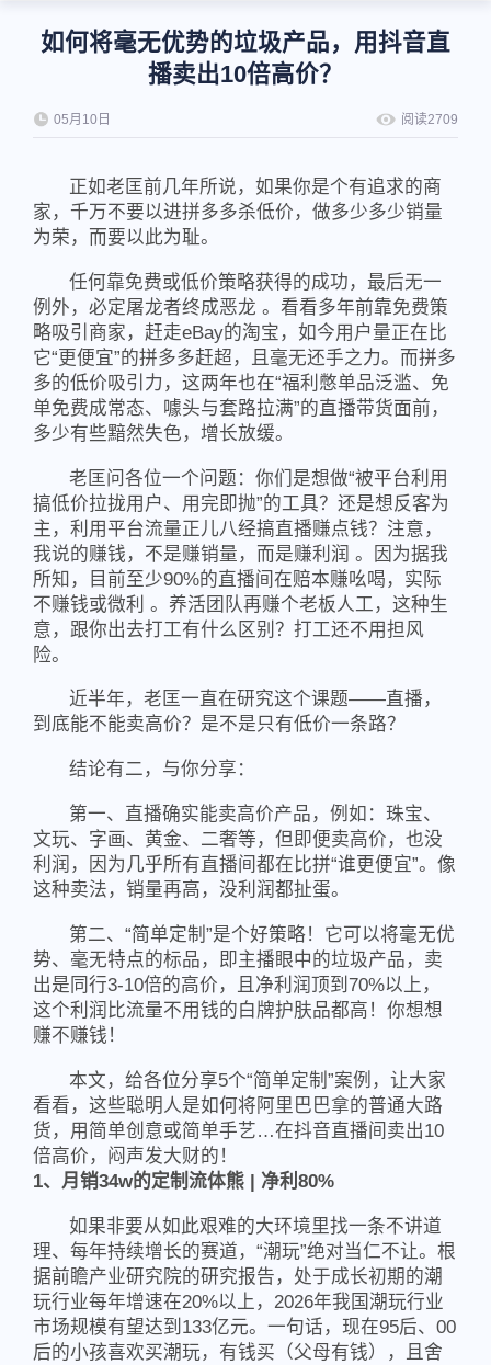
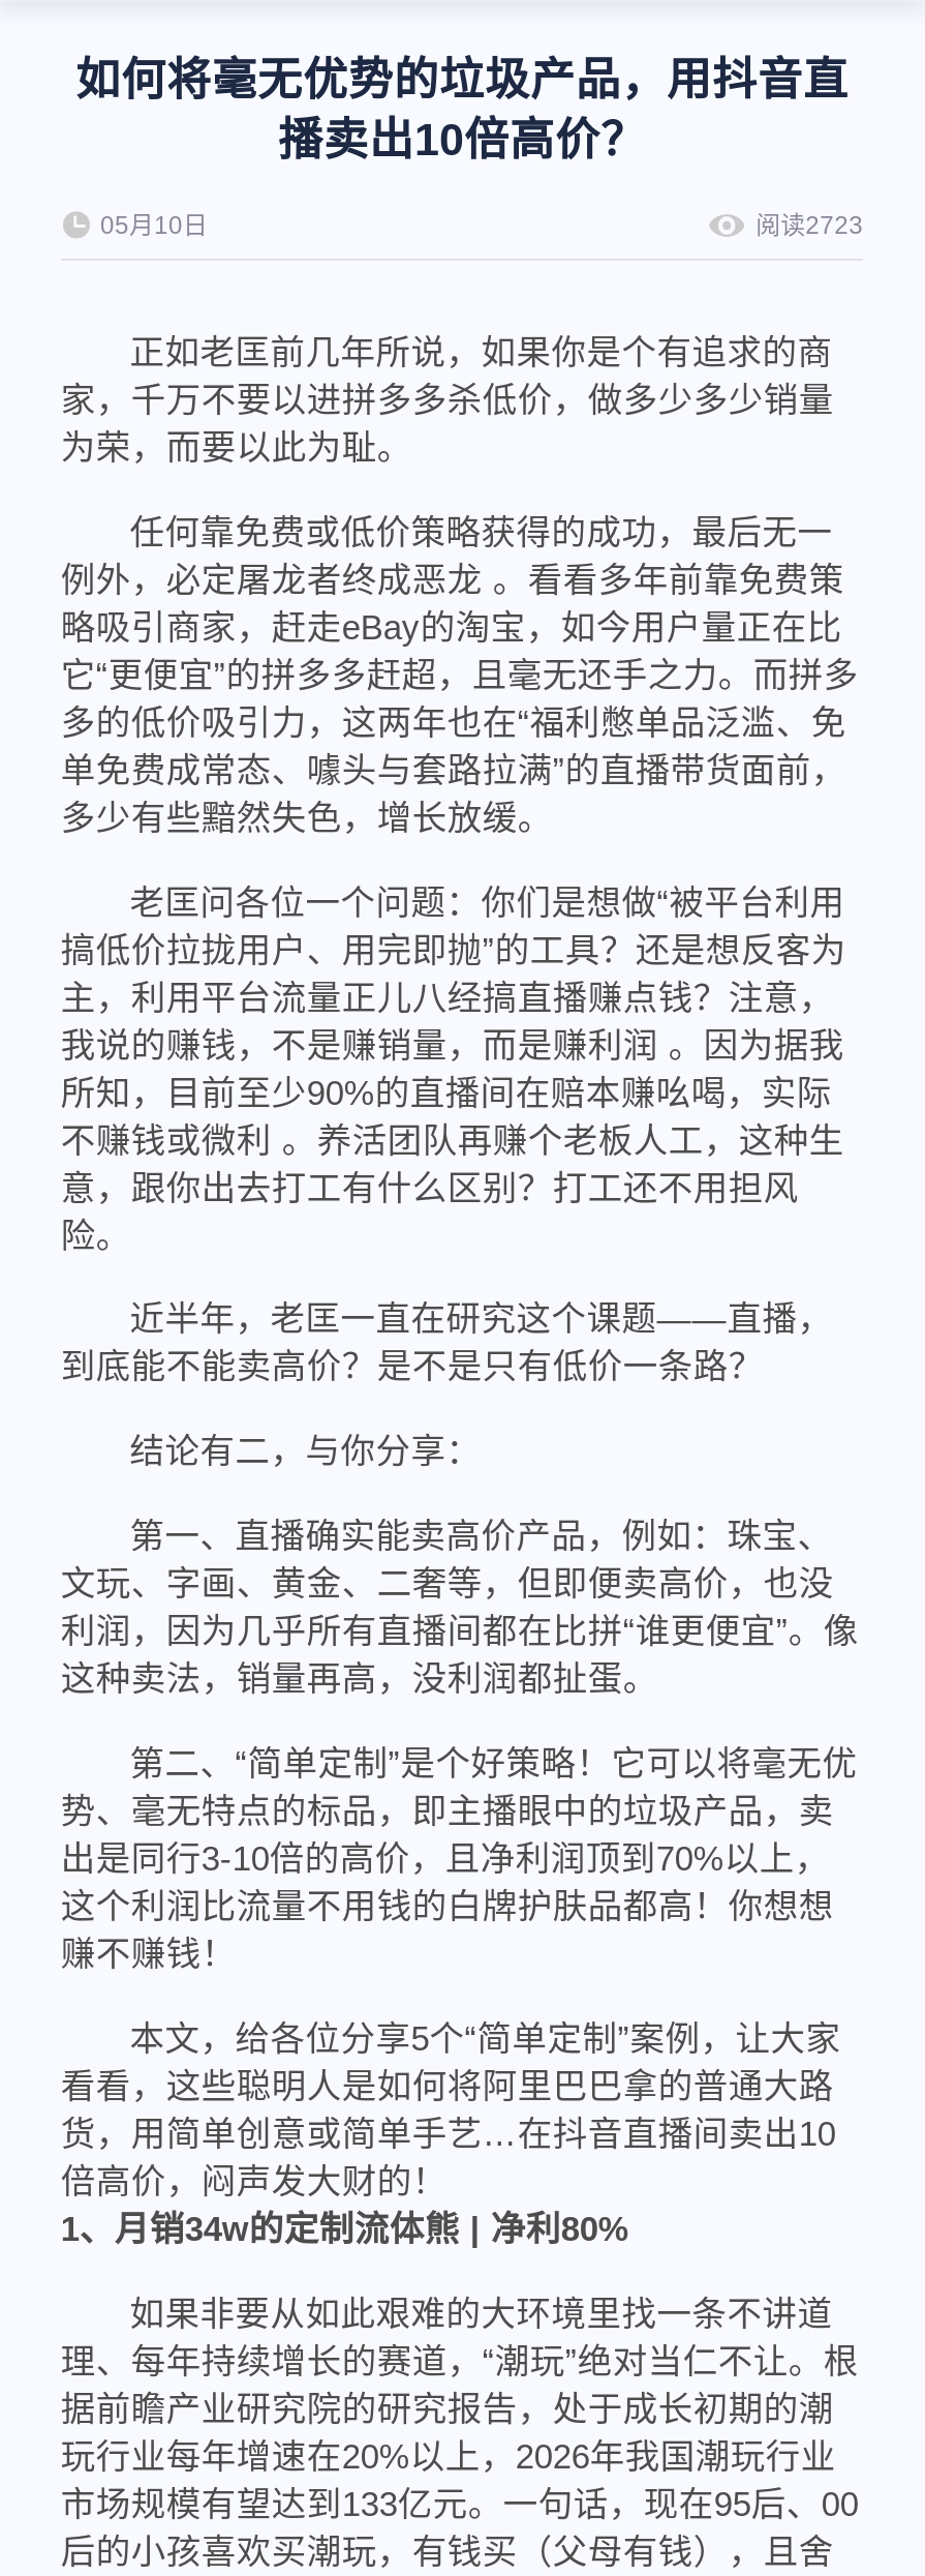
- 阅读2709
+ 阅读2723
